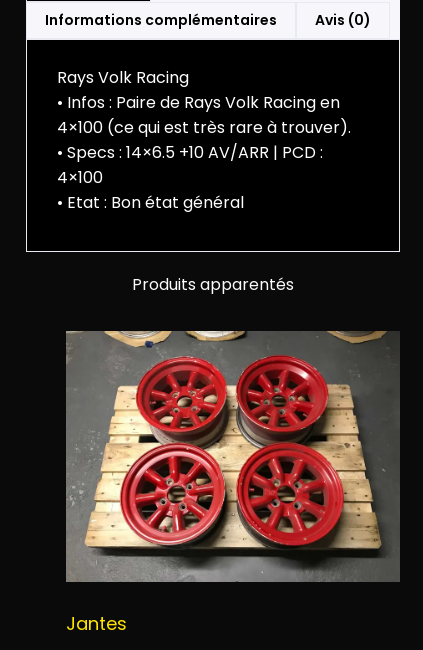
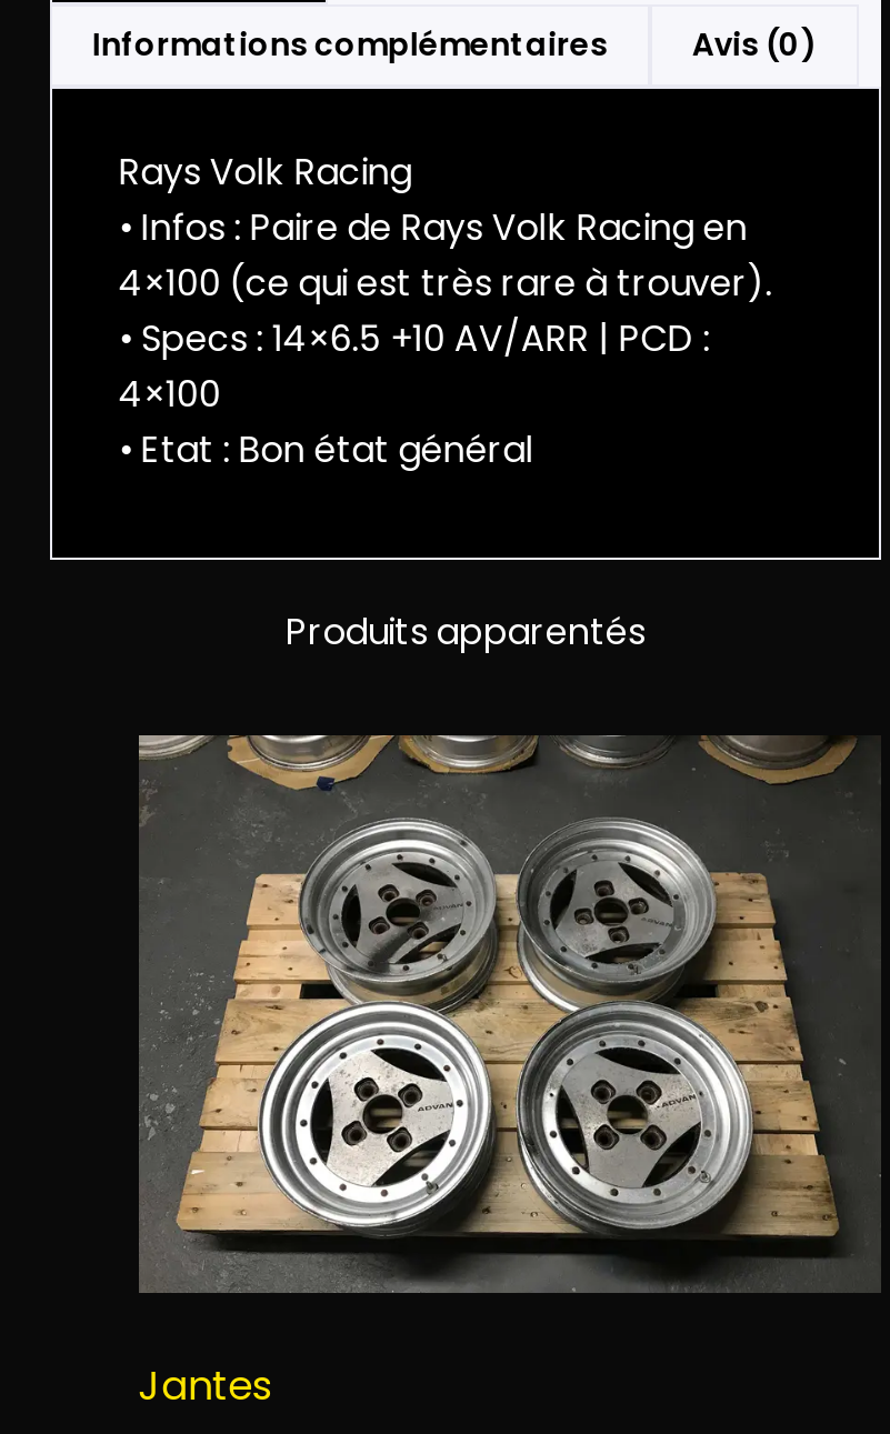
- [image]
+ [image]
